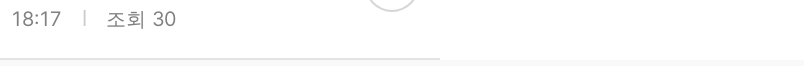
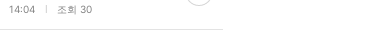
- 18:17 조회 30
+ 14:04 조회 30
